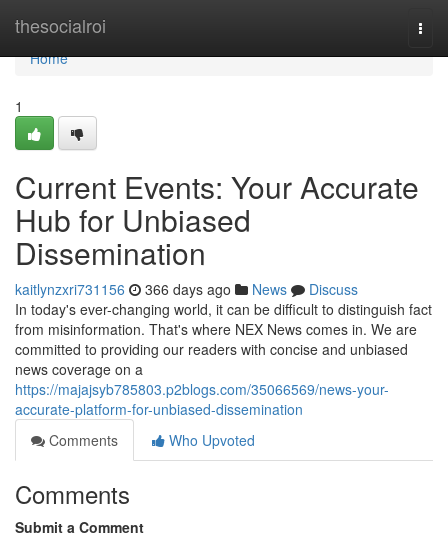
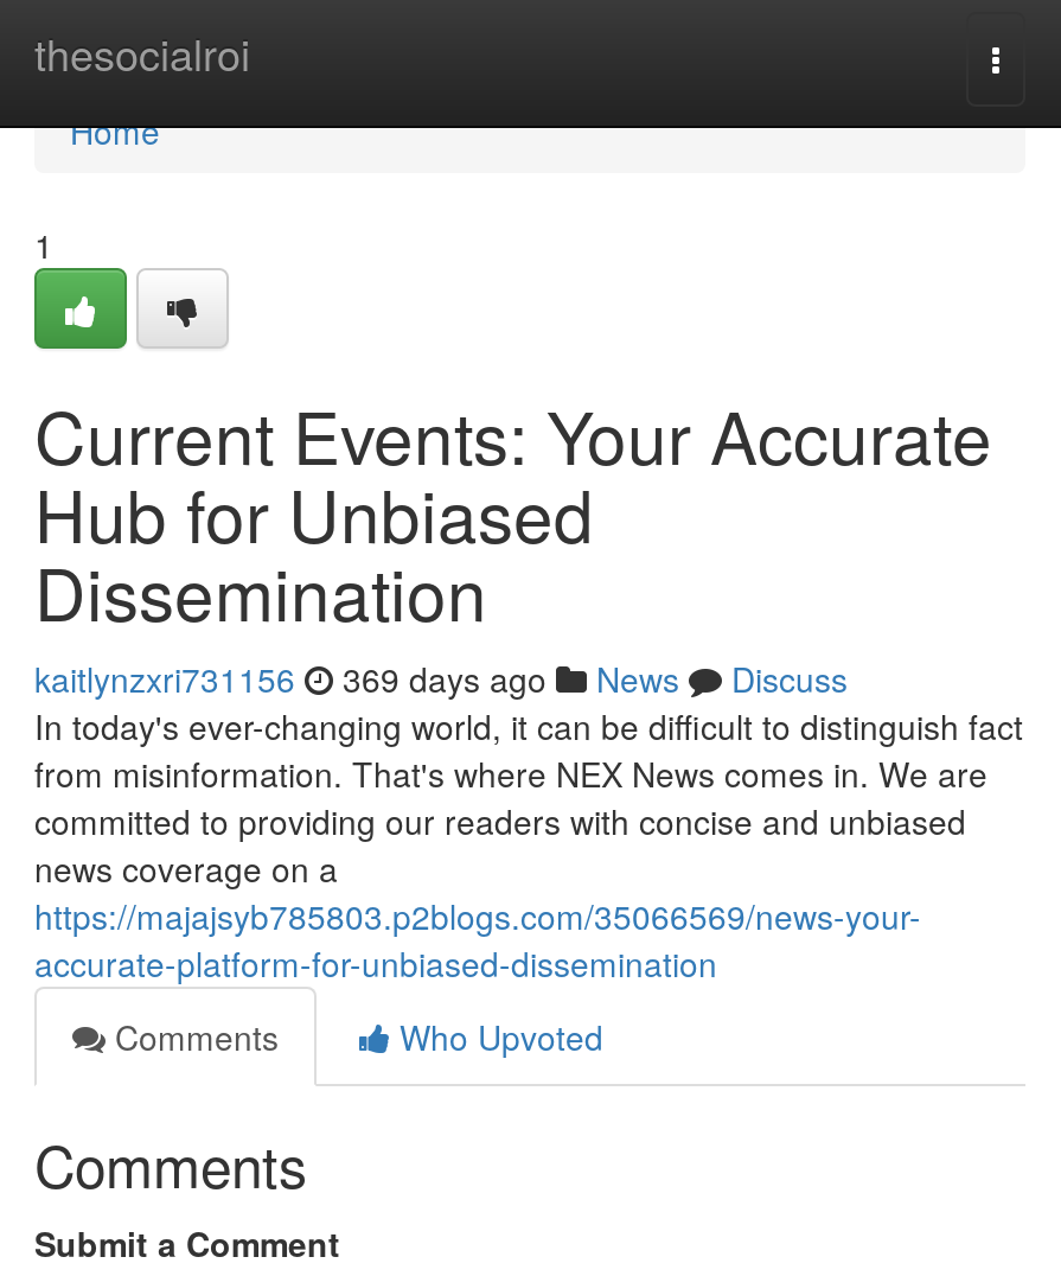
- kaitlynzxri731156 366 days ago News Discuss
+ kaitlynzxri731156 369 days ago News Discuss
